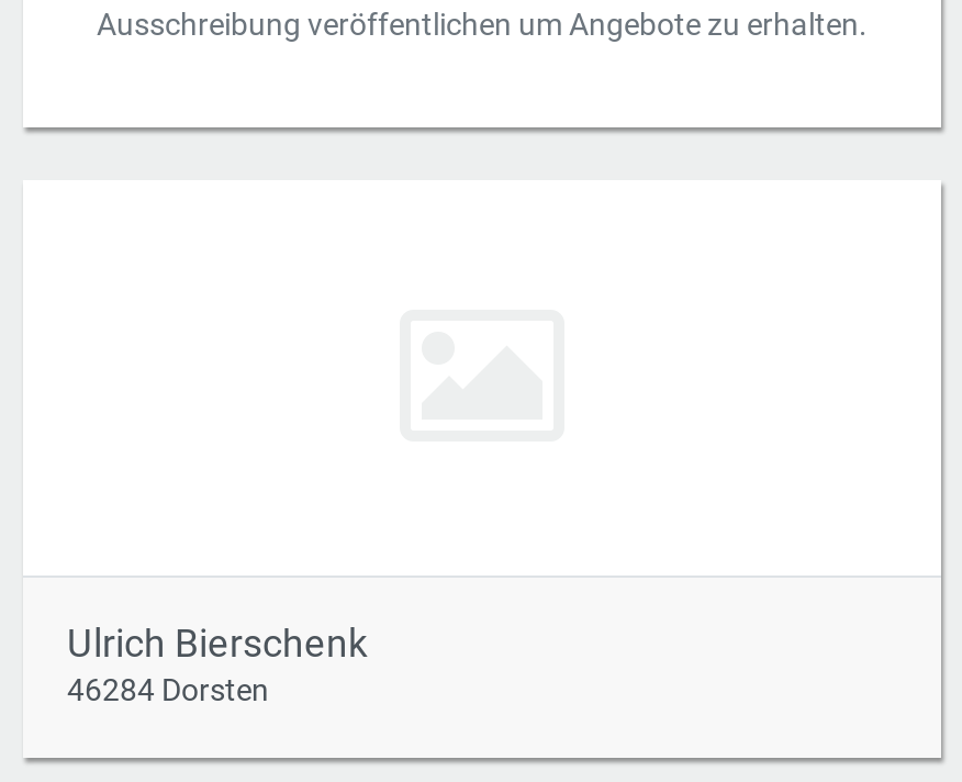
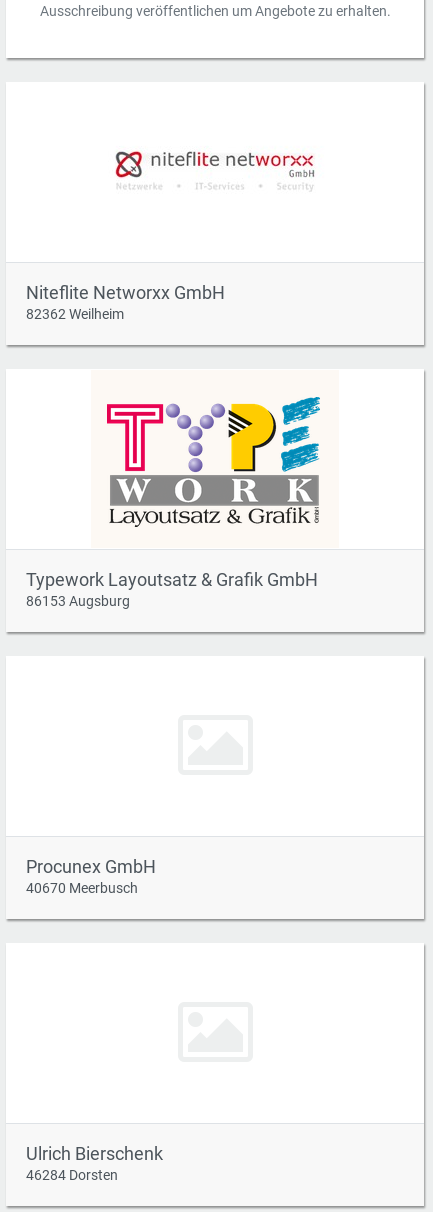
+ Niteflite Networxx GmbH
+ 82362 Weilheim

+ Typework Layoutsatz & Grafik GmbH
+ 86153 Augsburg

+ Procunex GmbH
+ 40670 Meerbusch

+ [image]

+ [image]
